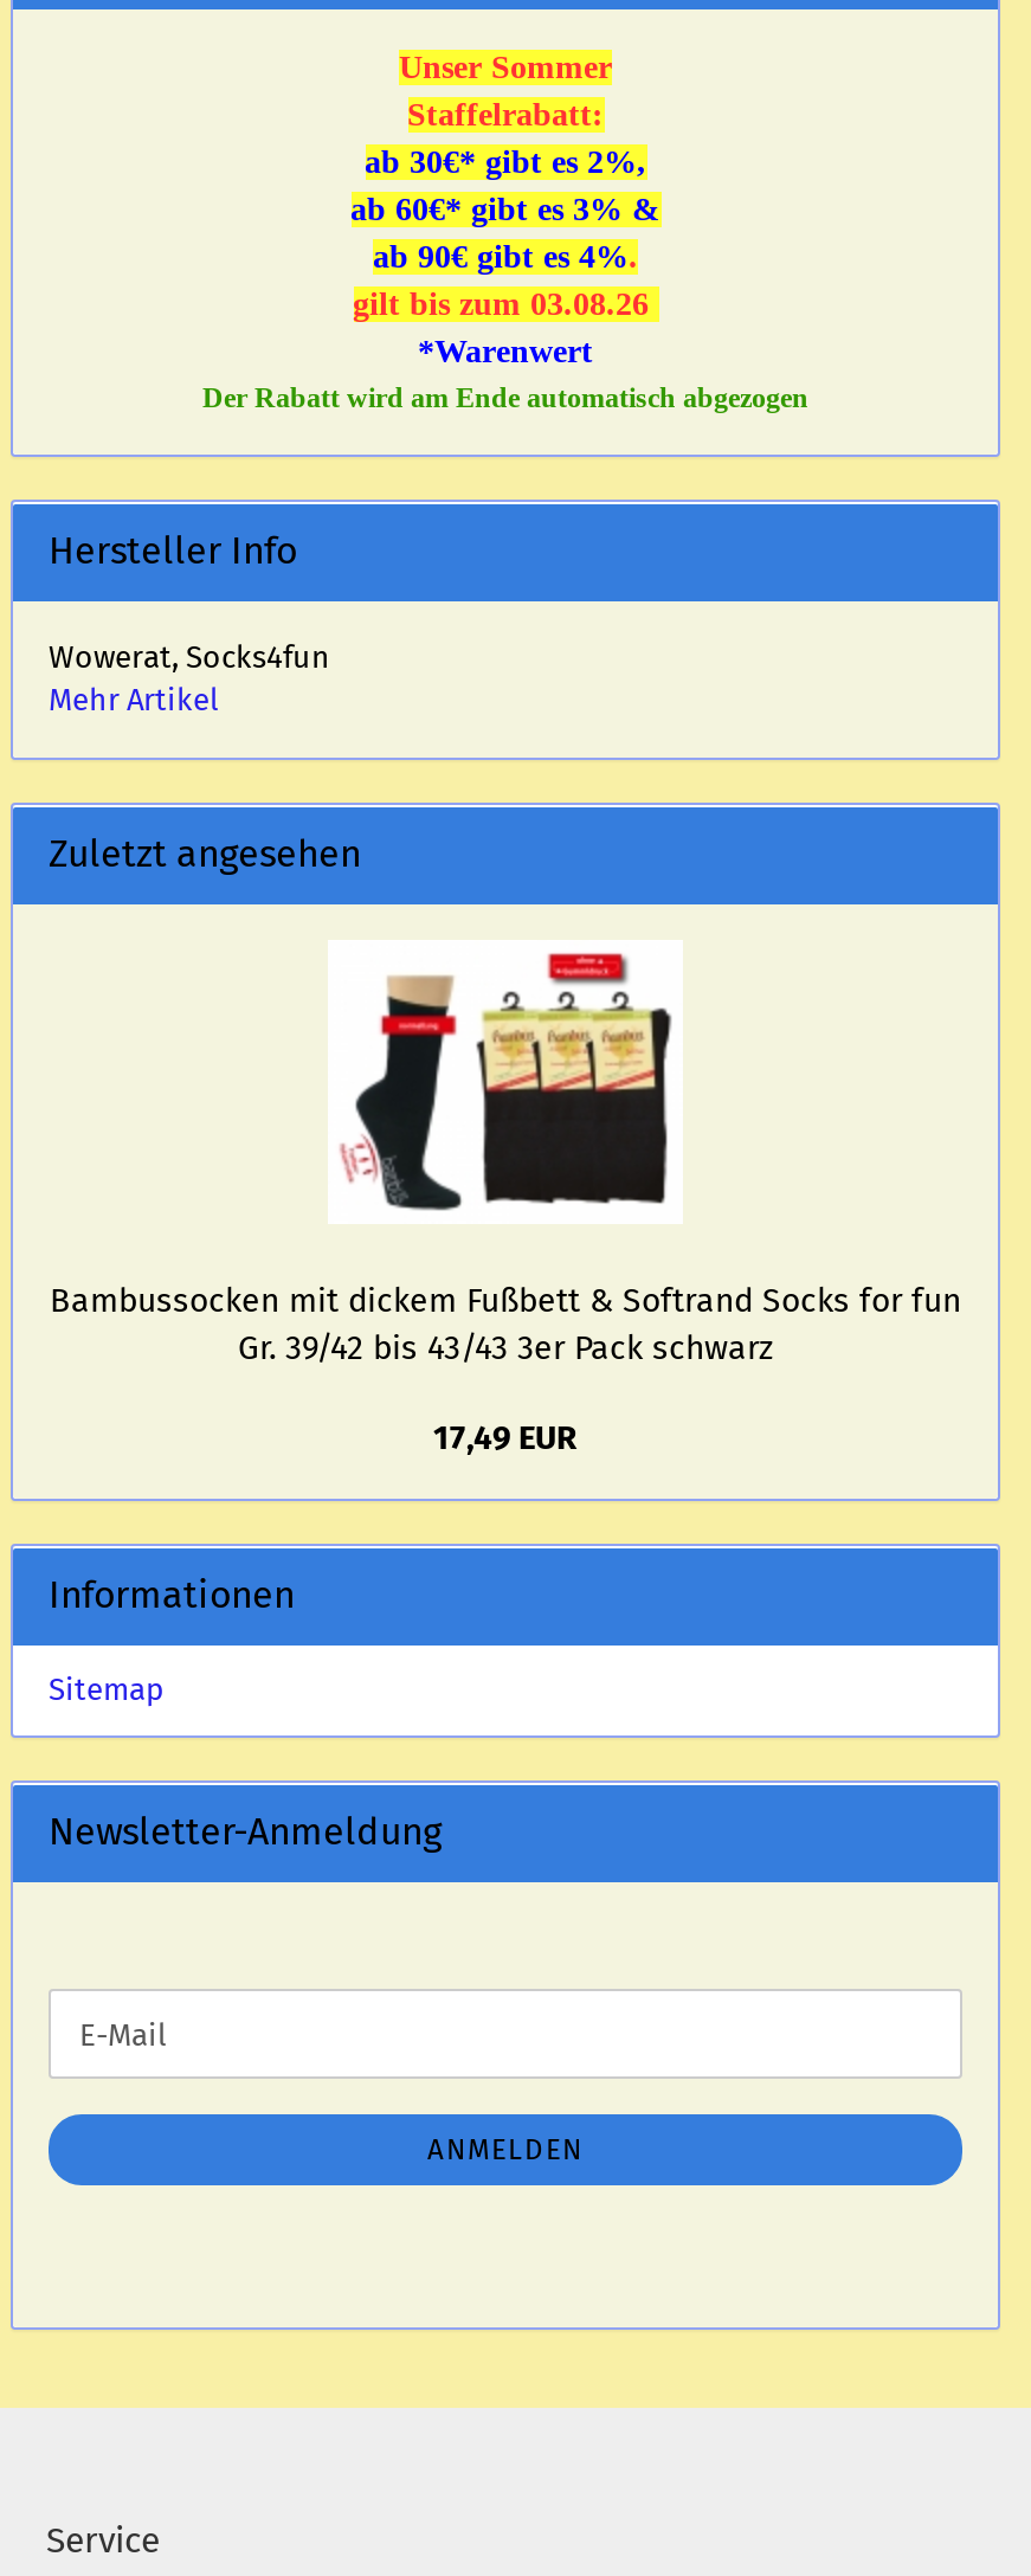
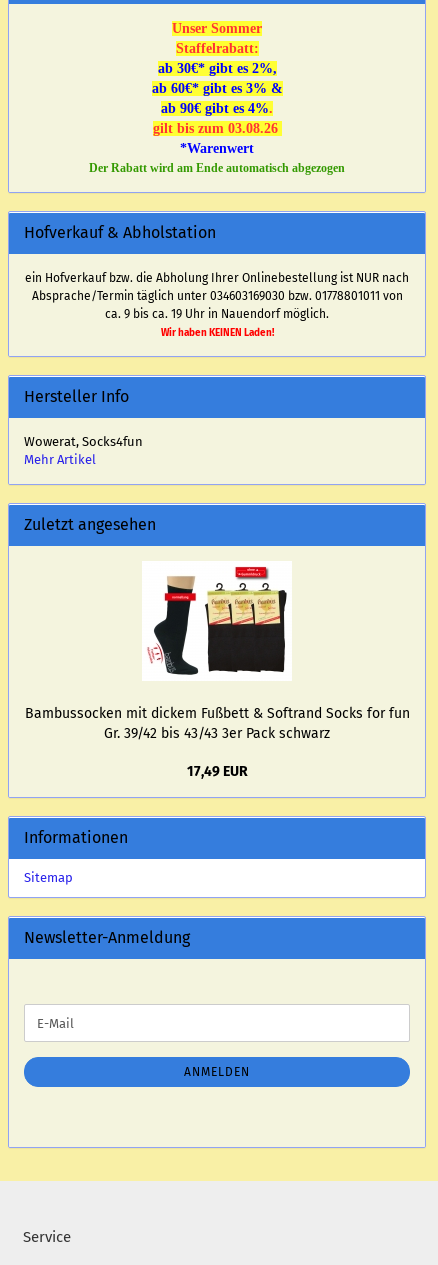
+ Hofverkauf & Abholstation
+ ein Hofverkauf bzw. die Abholung Ihrer Onlinebestellung ist NUR nach
+ Absprache/Termin täglich unter 034603169030 bzw. 01778801011 von
+ ca. 9 bis ca. 19 Uhr in Nauendorf möglich.
+ Wir haben KEINEN Laden!
